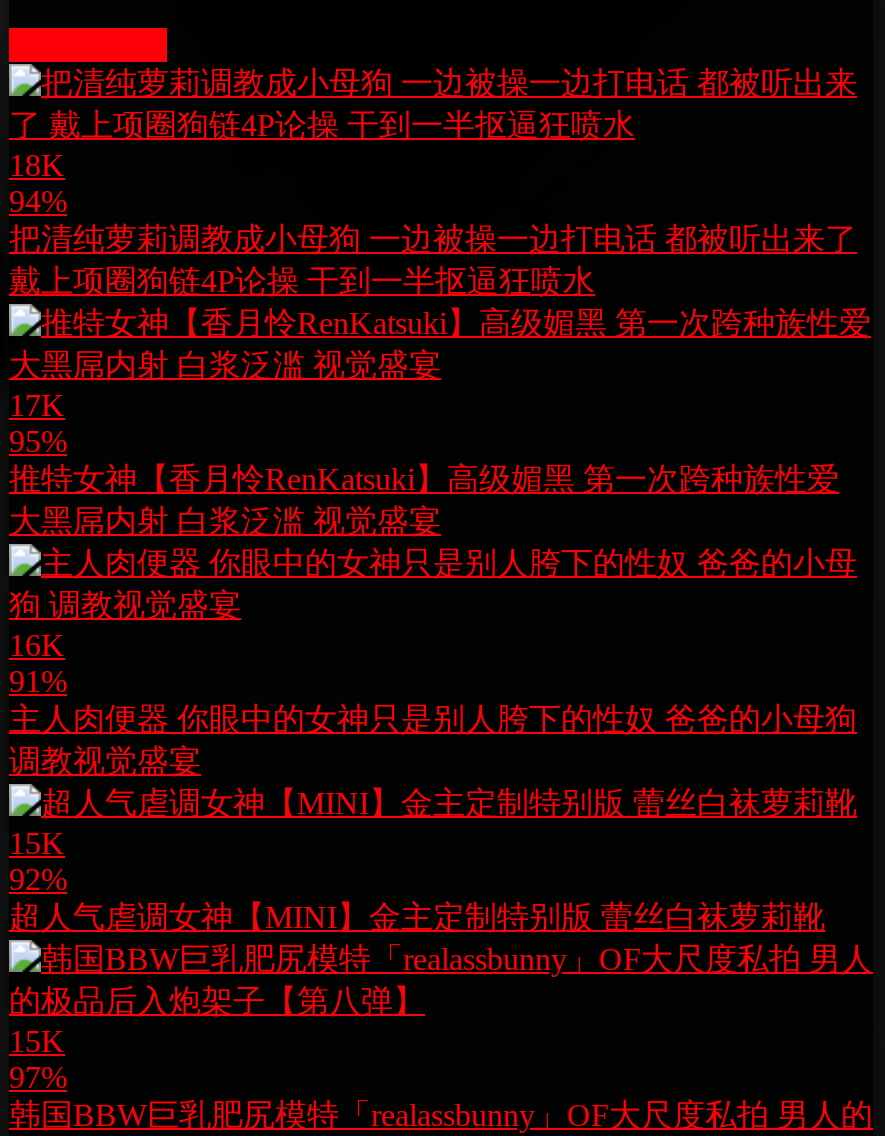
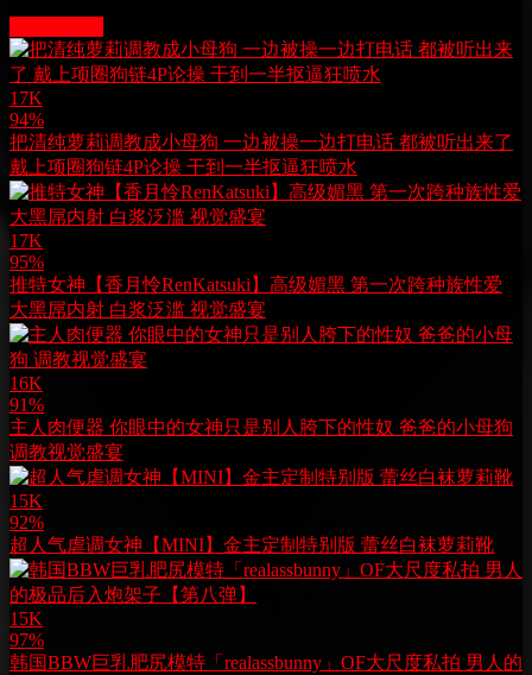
- 18K
+ 17K
